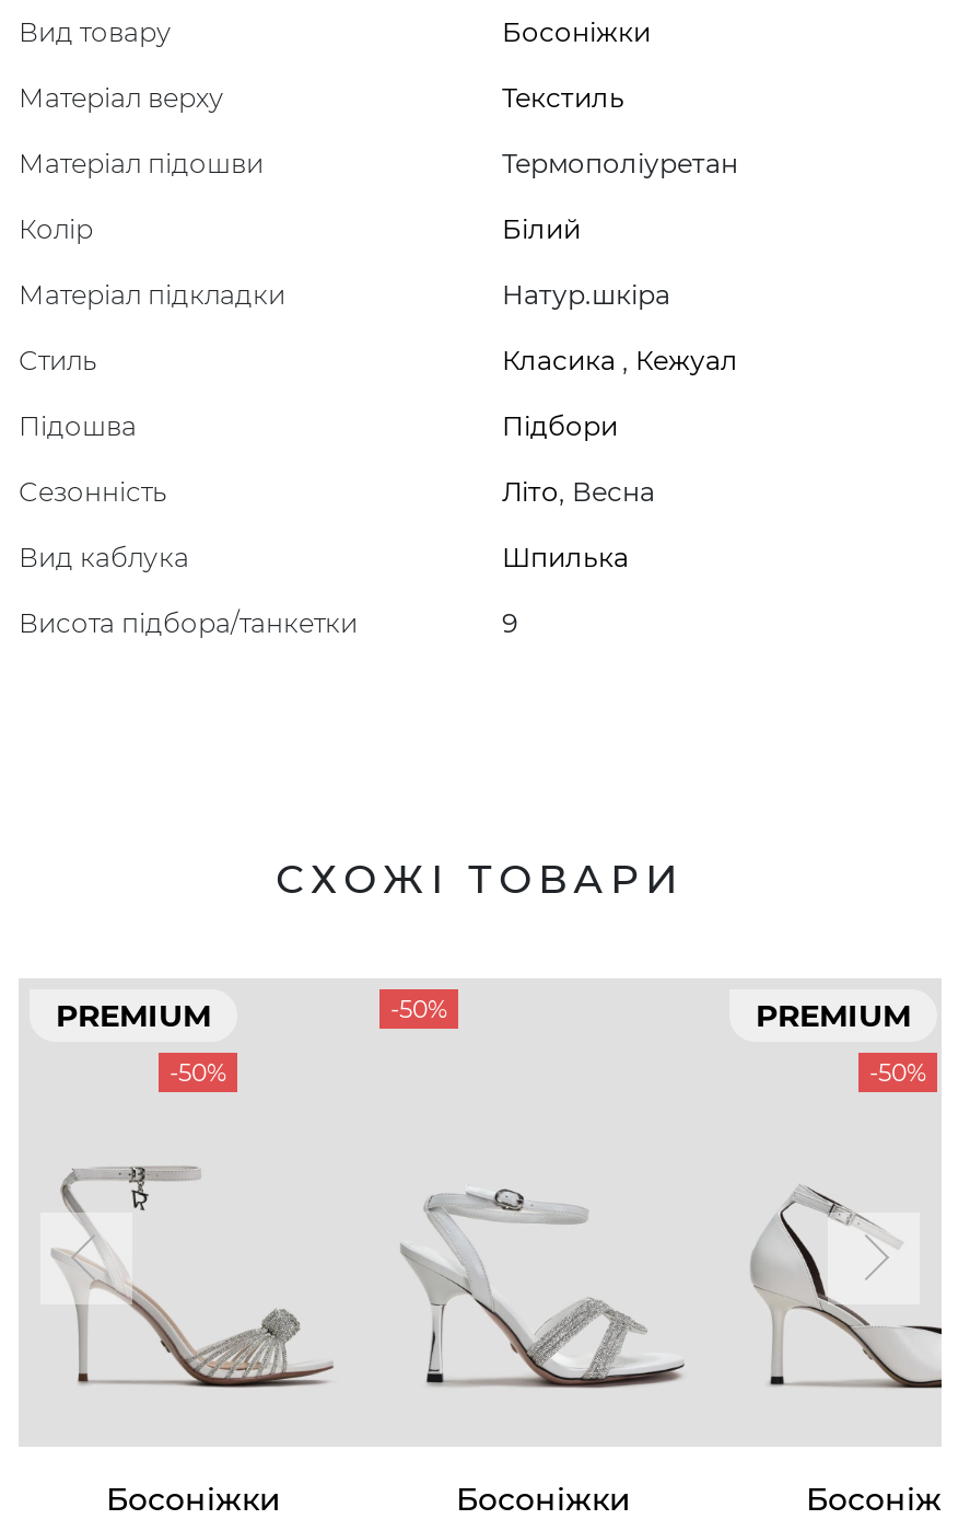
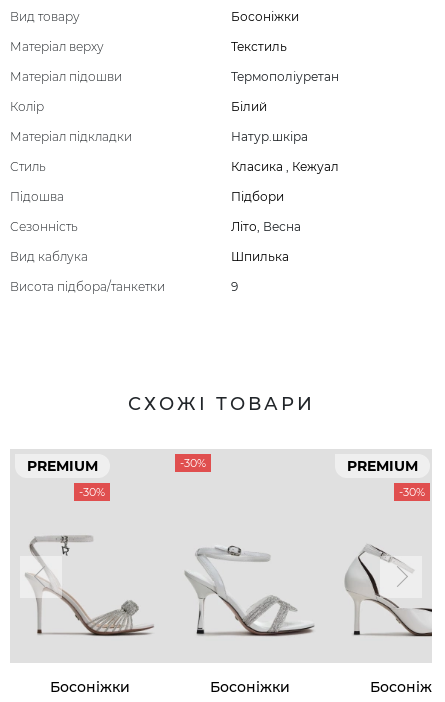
- -50%
+ -30%

- -50%
+ -30%

- -50%
+ -30%
